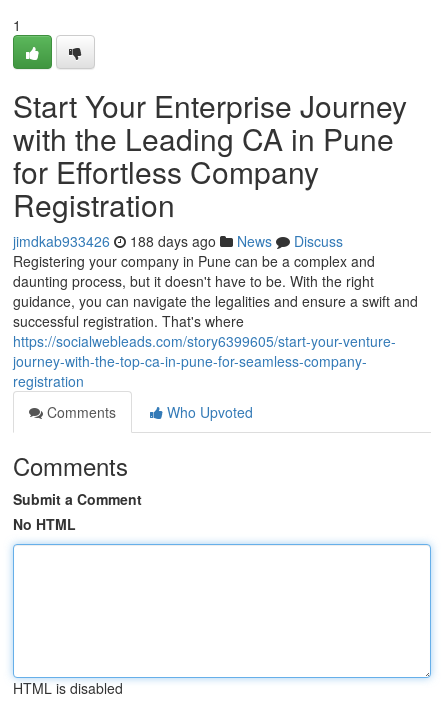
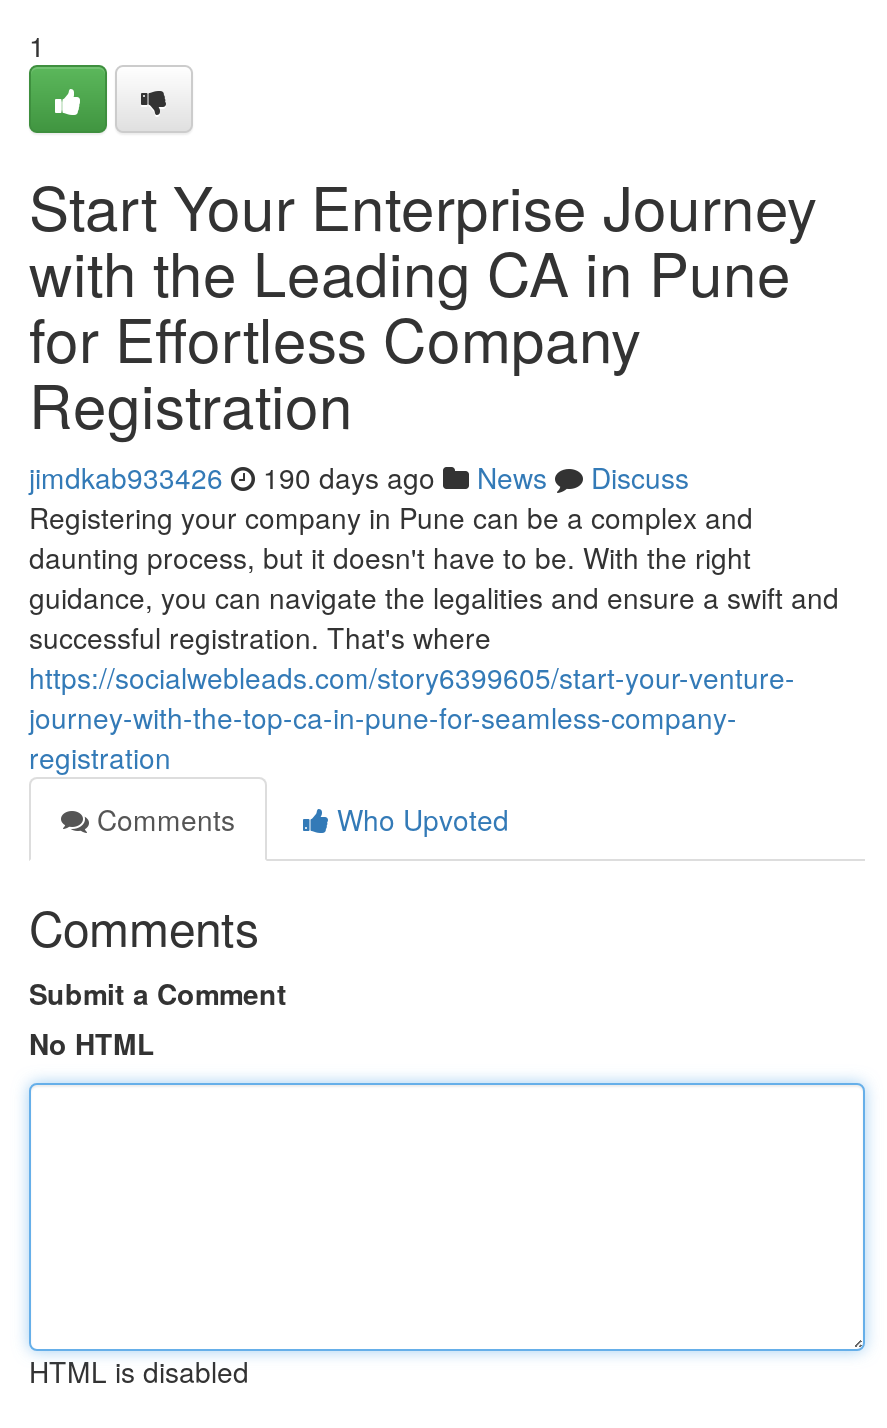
- jimdkab933426 188 days ago News Discuss
+ jimdkab933426 190 days ago News Discuss
